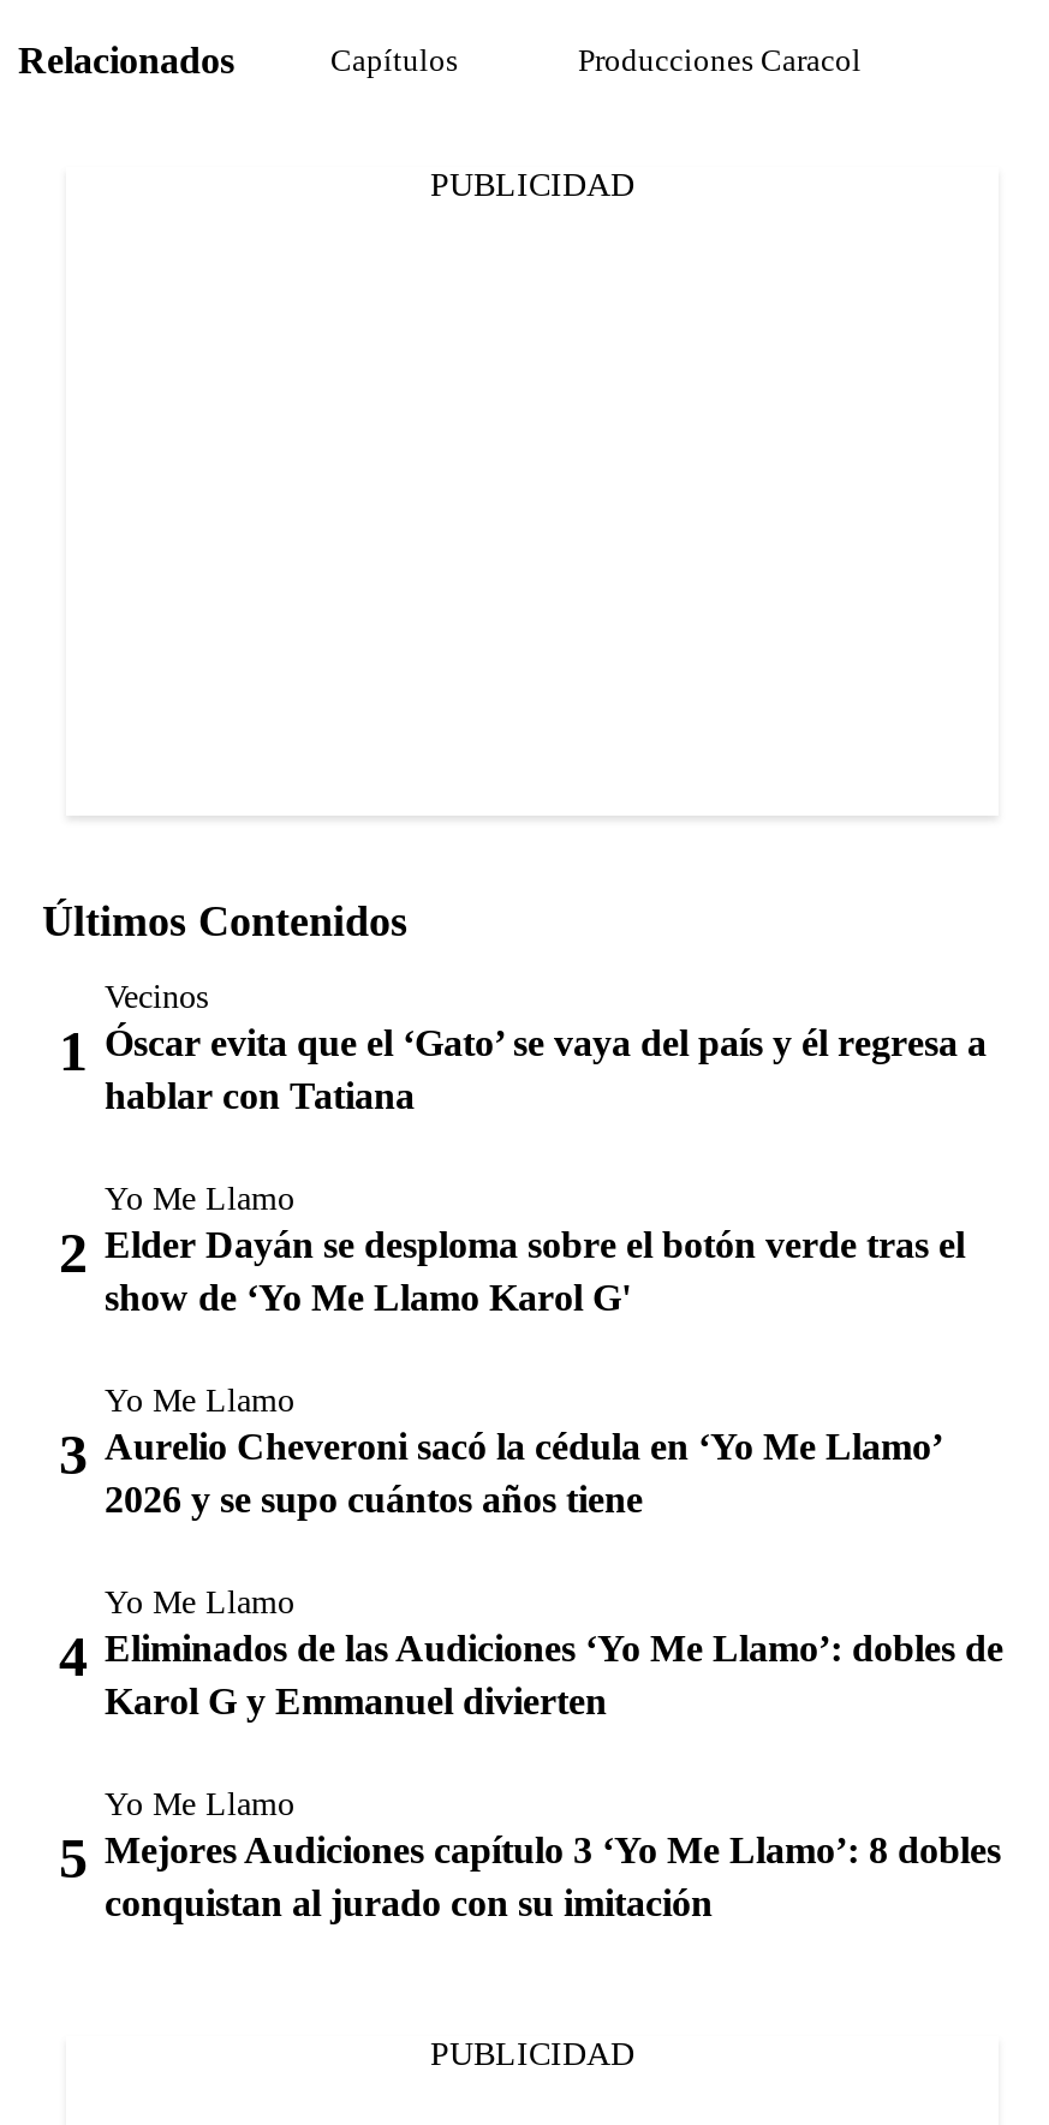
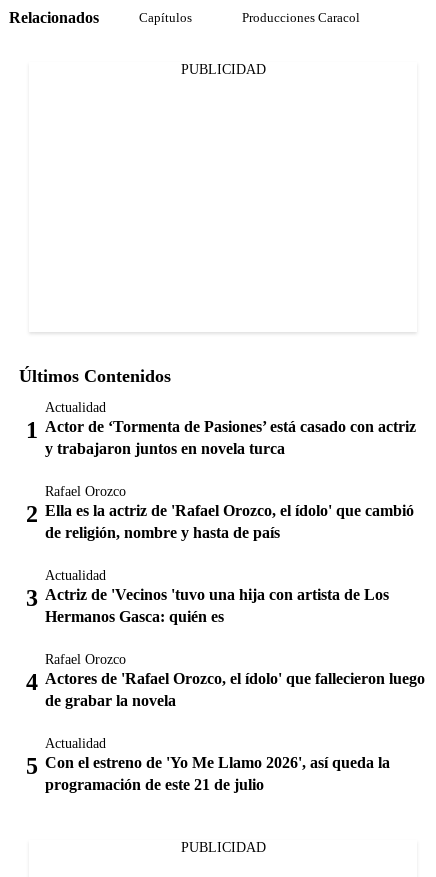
- Vecinos
- Óscar evita que el ‘Gato’ se vaya del país y él regresa a
- hablar con Tatiana
+ Actualidad
+ Actor de ‘Tormenta de Pasiones’ está casado con actriz
+ y trabajaron juntos en novela turca

- Yo Me Llamo
- Elder Dayán se desploma sobre el botón verde tras el
- show de ‘Yo Me Llamo Karol G'
+ Rafael Orozco
+ Ella es la actriz de 'Rafael Orozco, el ídolo' que cambió
+ de religión, nombre y hasta de país

- Yo Me Llamo
- Aurelio Cheveroni sacó la cédula en ‘Yo Me Llamo’
- 2026 y se supo cuántos años tiene
+ Actualidad
+ Actriz de 'Vecinos 'tuvo una hija con artista de Los
+ Hermanos Gasca: quién es

- Yo Me Llamo
- Eliminados de las Audiciones ‘Yo Me Llamo’: dobles de
- Karol G y Emmanuel divierten
+ Rafael Orozco
+ Actores de 'Rafael Orozco, el ídolo' que fallecieron luego
+ de grabar la novela

- Yo Me Llamo
- Mejores Audiciones capítulo 3 ‘Yo Me Llamo’: 8 dobles
- conquistan al jurado con su imitación
+ Actualidad
+ Con el estreno de 'Yo Me Llamo 2026', así queda la
+ programación de este 21 de julio
